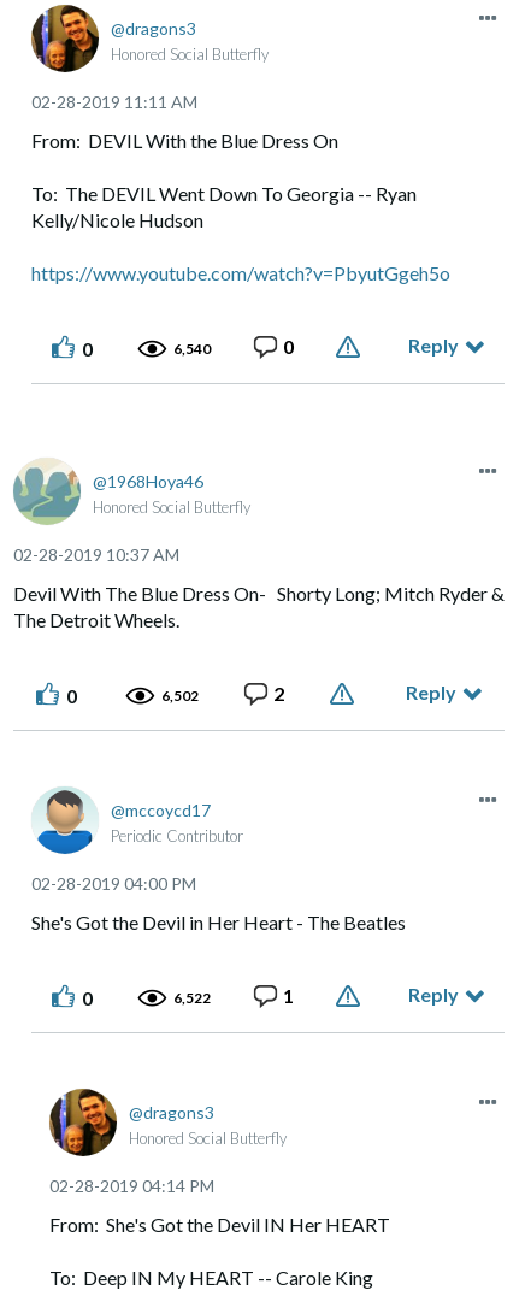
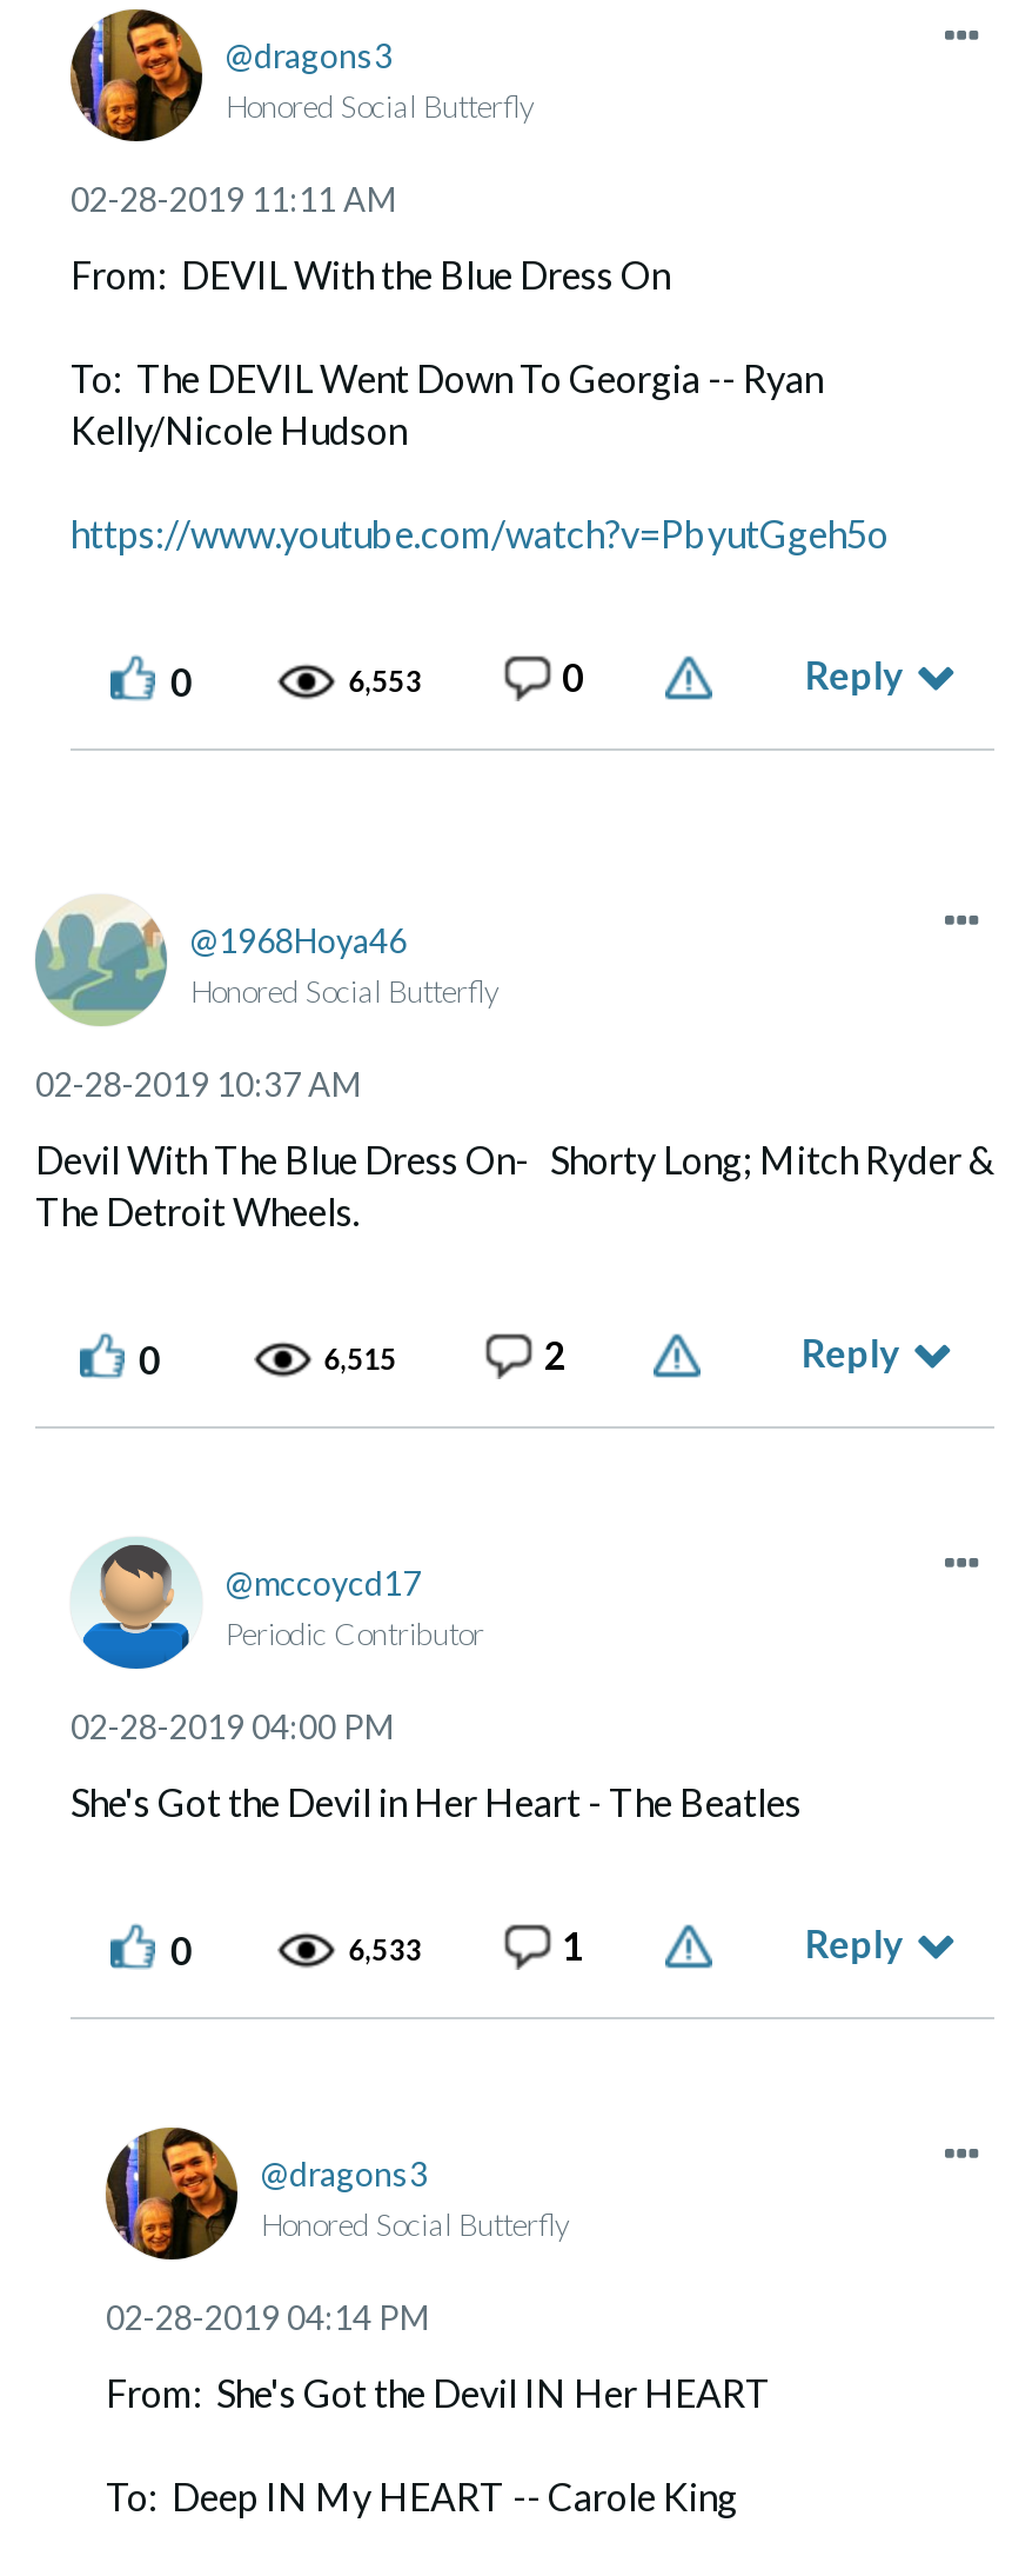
- 6,540
+ 6,553

- 6,502
+ 6,515

- 6,522
+ 6,533
